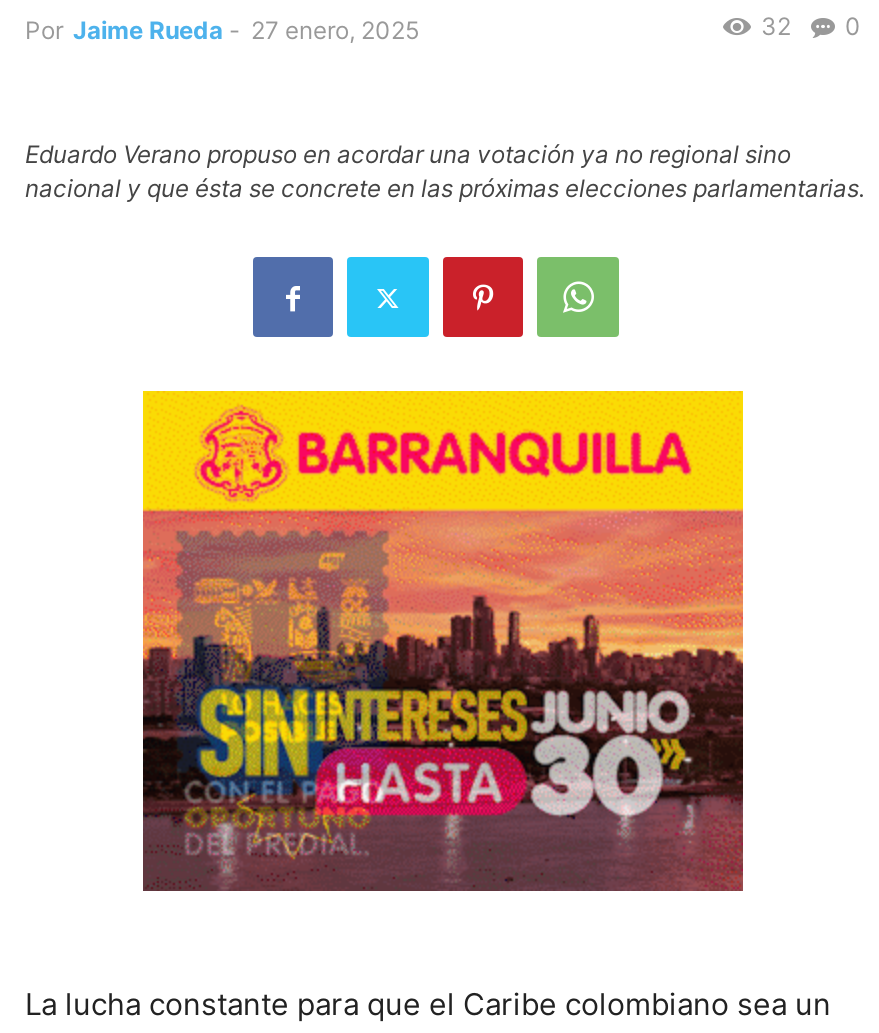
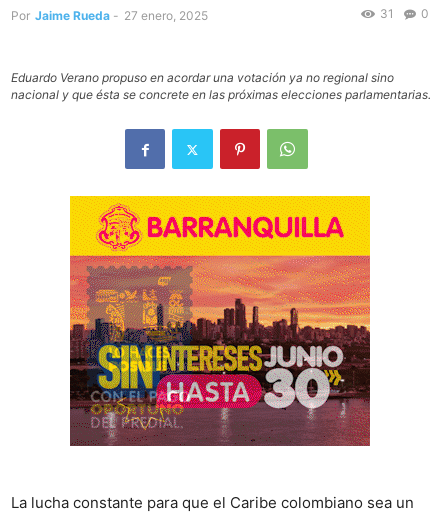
- 32 0
+ 31 0
